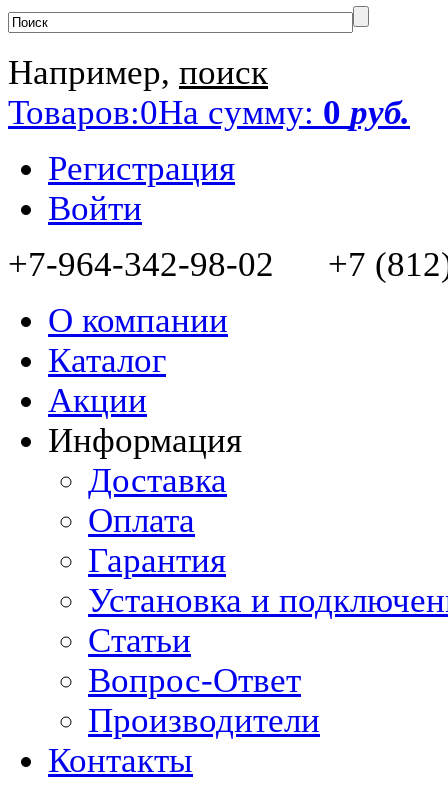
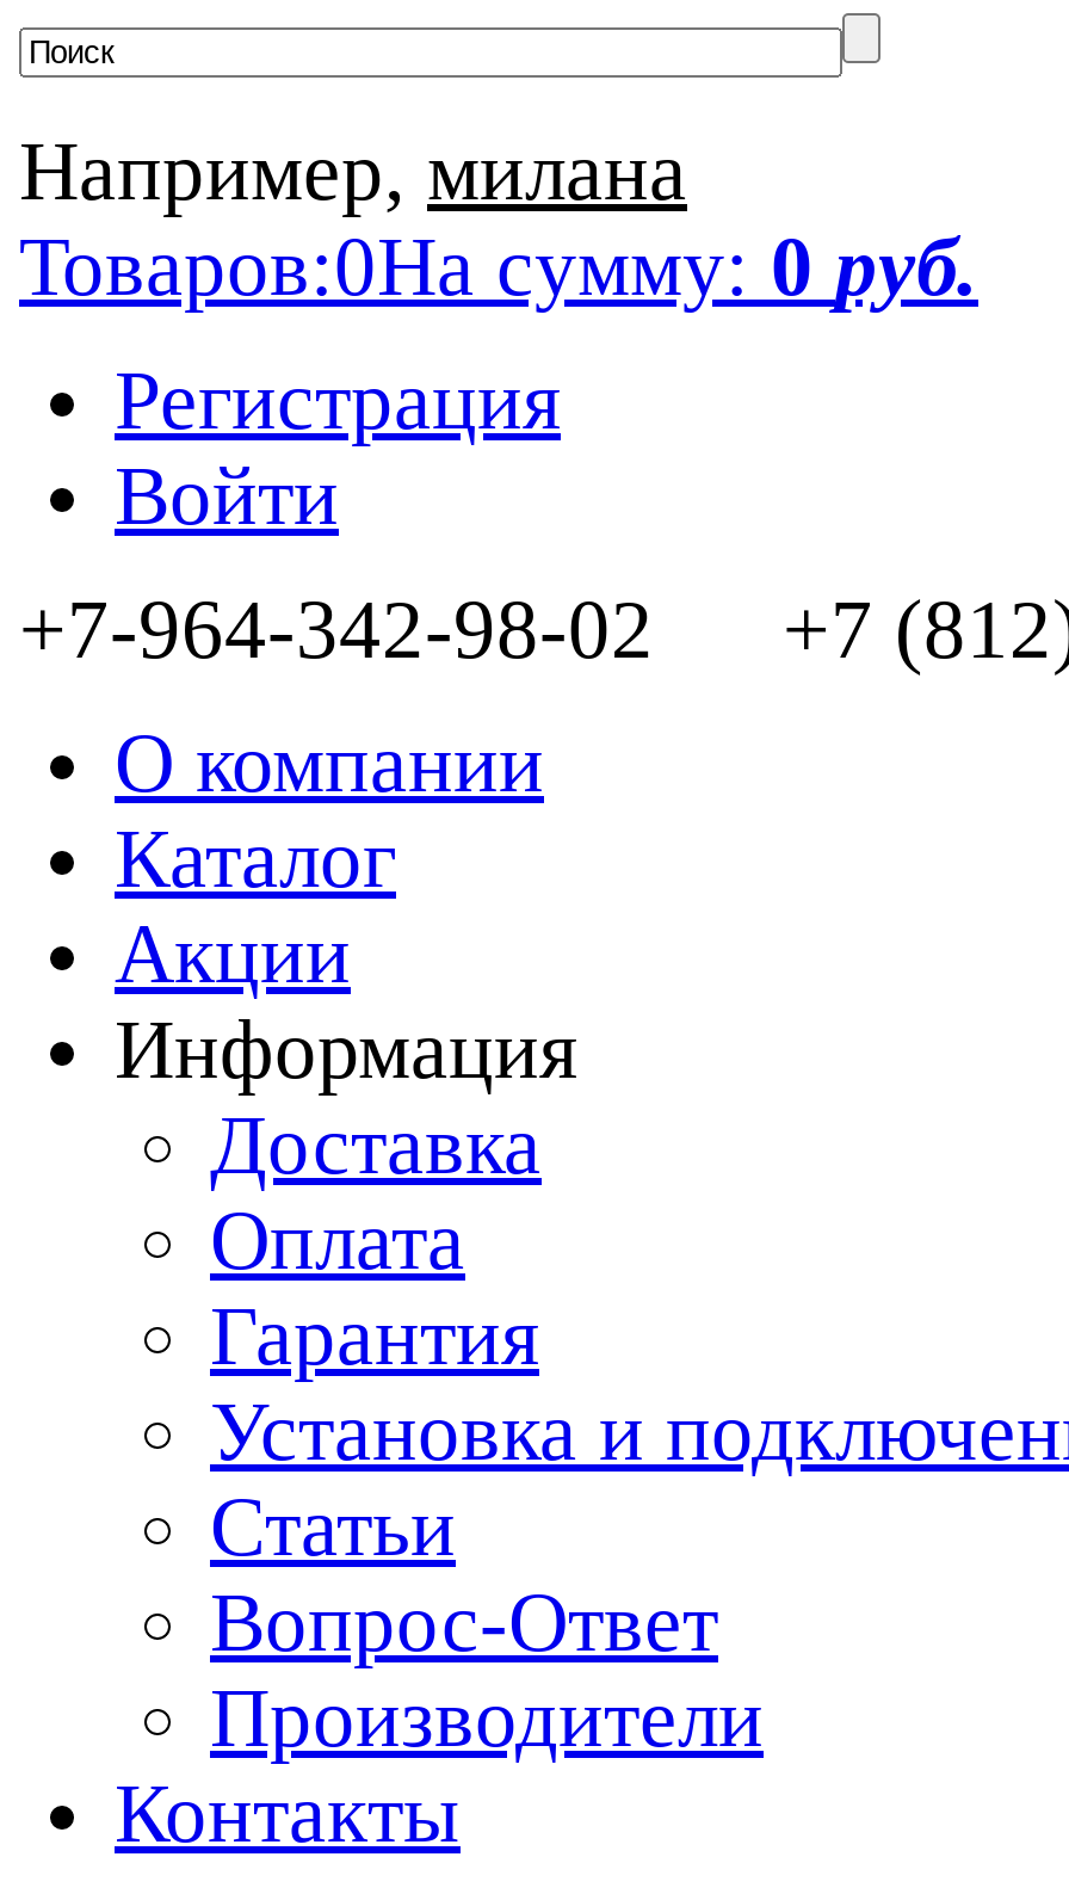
- Например, поиск
+ Например, милана
